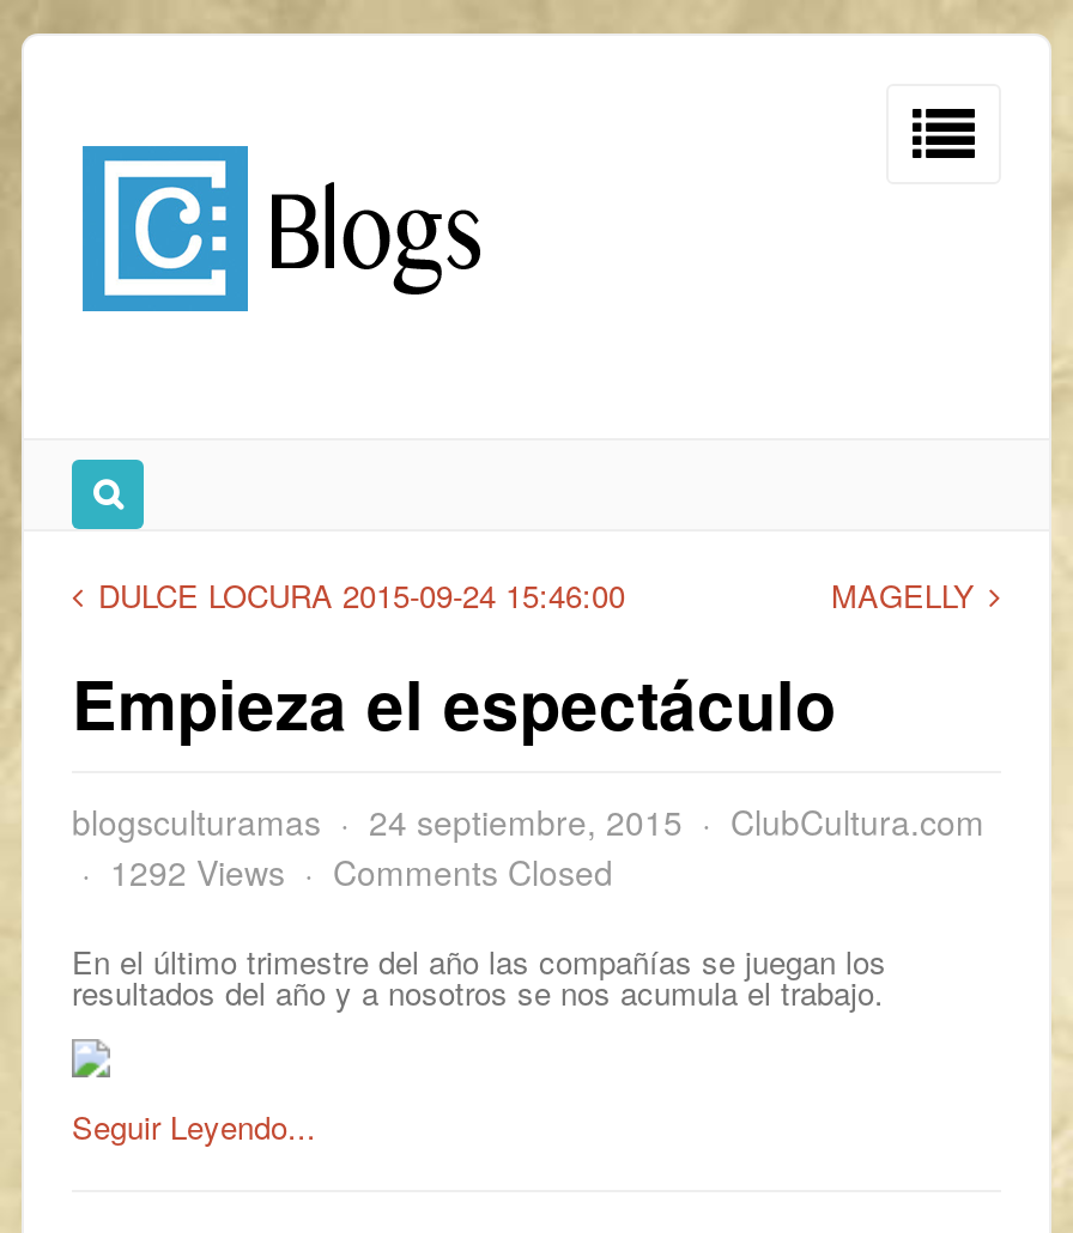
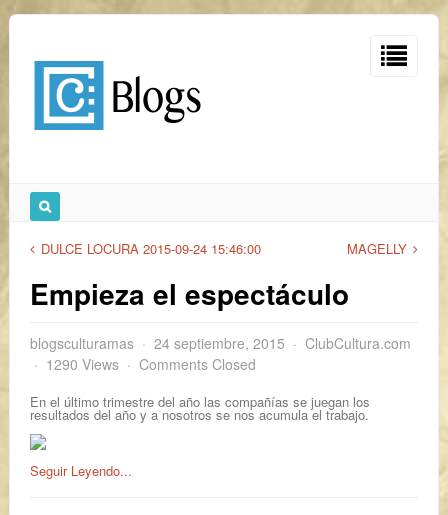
- 1292 Views Comments Closed
+ 1290 Views Comments Closed
